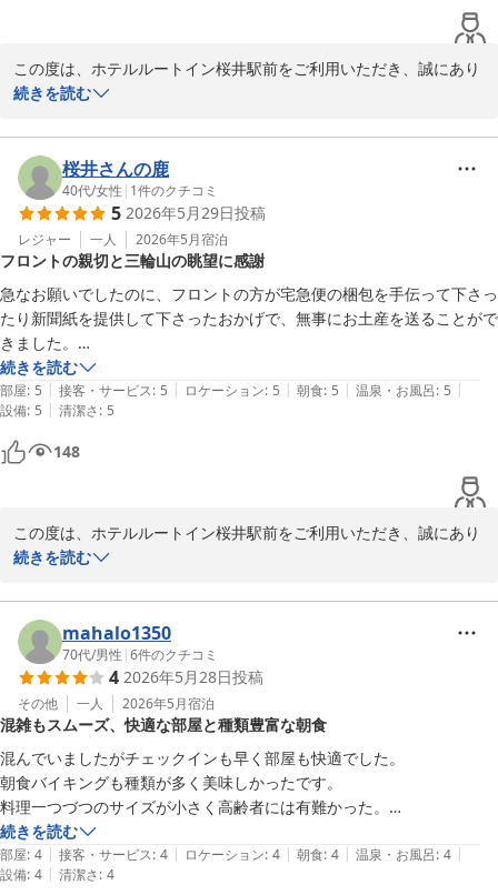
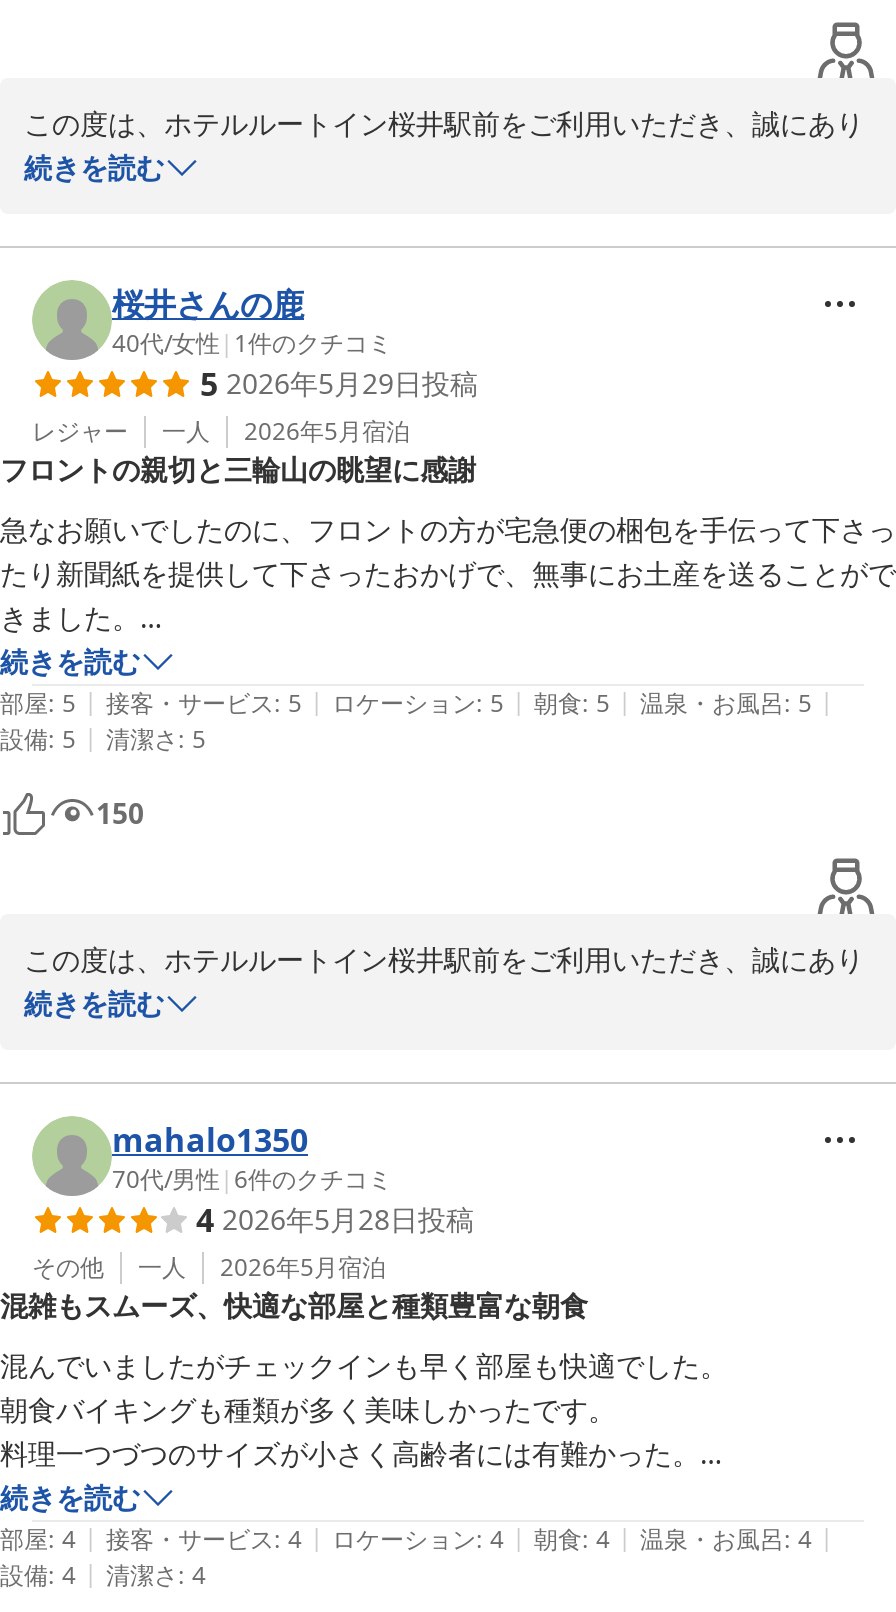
- 148
+ 150
